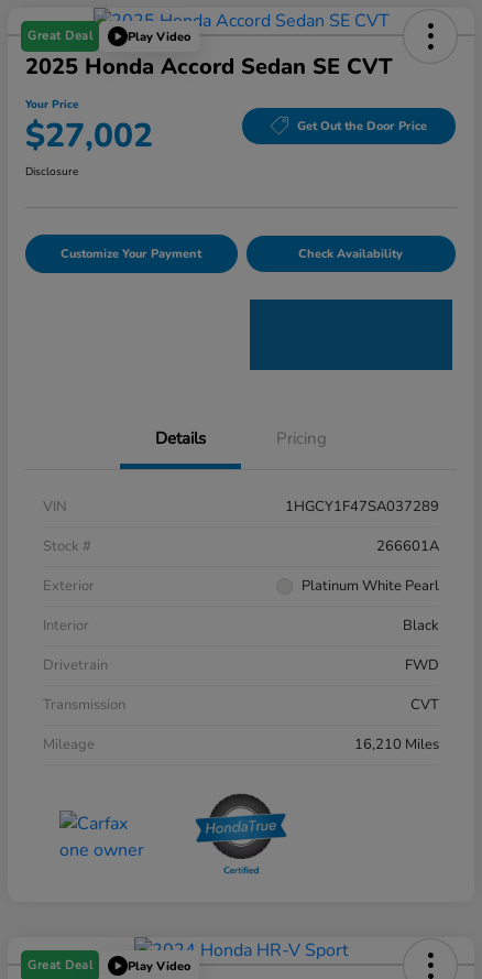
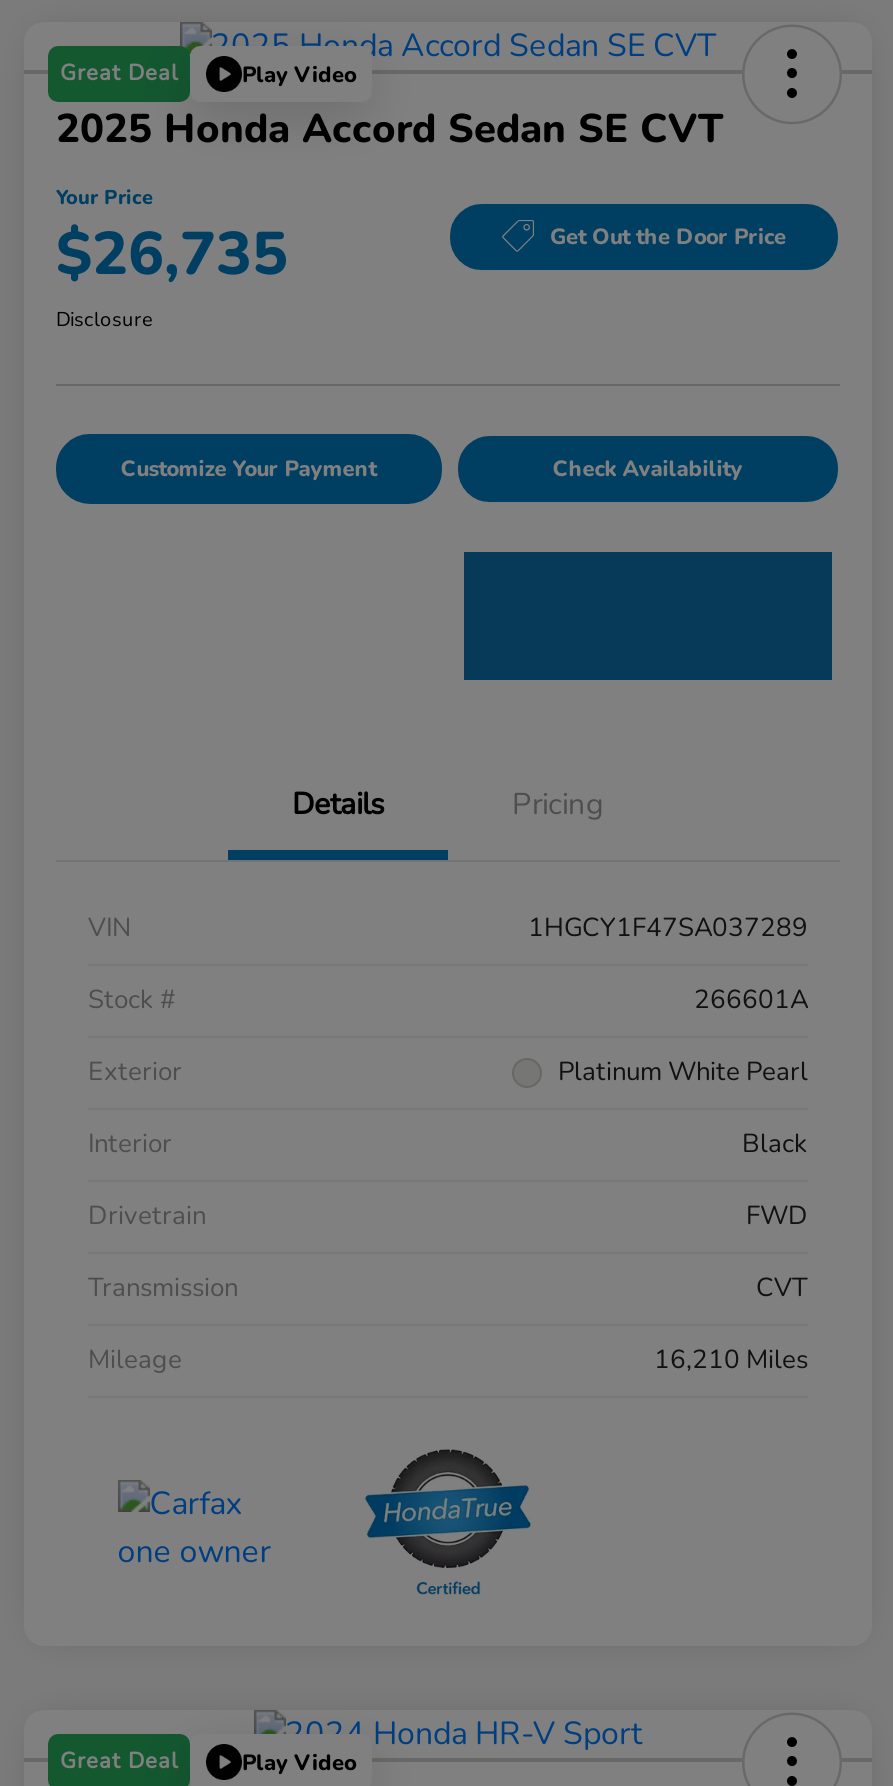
- $27,002
+ $26,735
